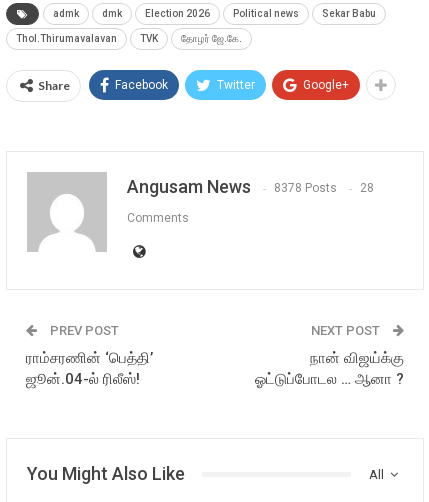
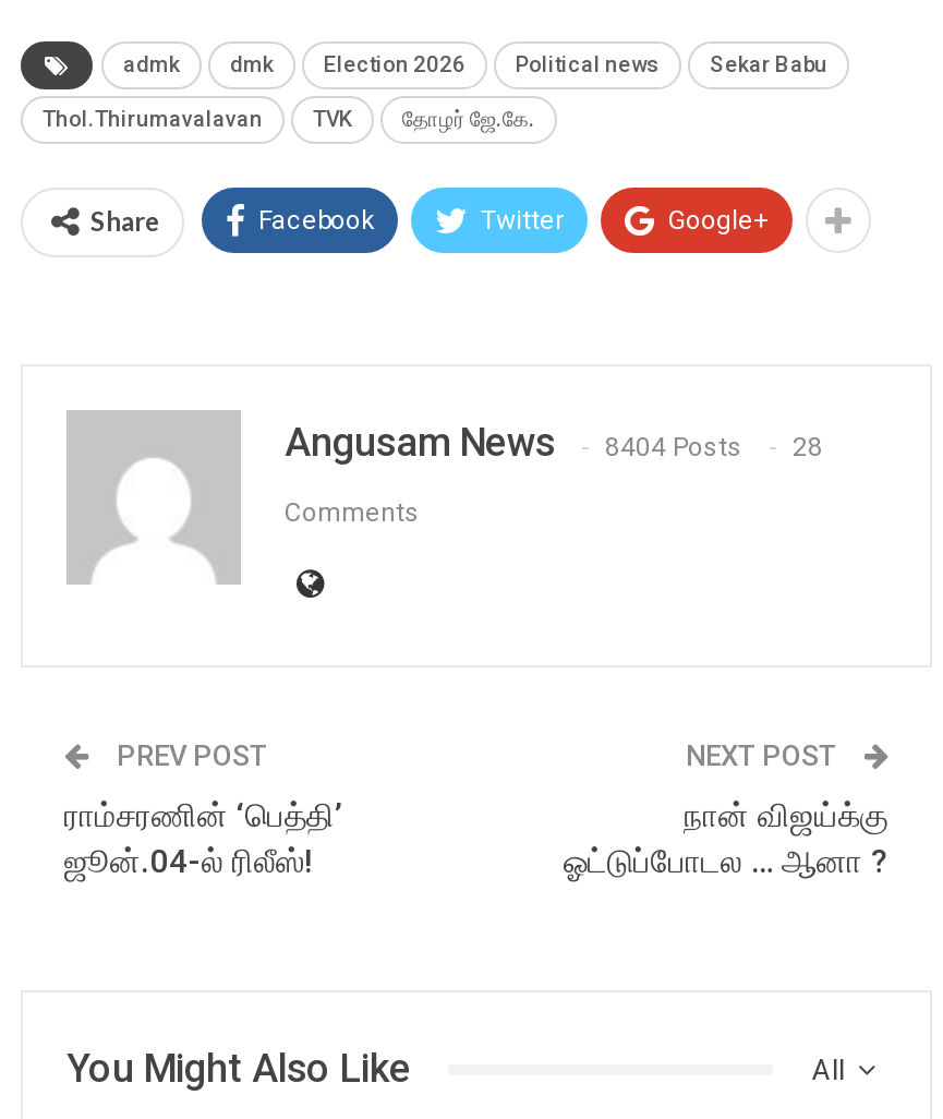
- Angusam News 8378 Posts 28
+ Angusam News 8404 Posts 28
